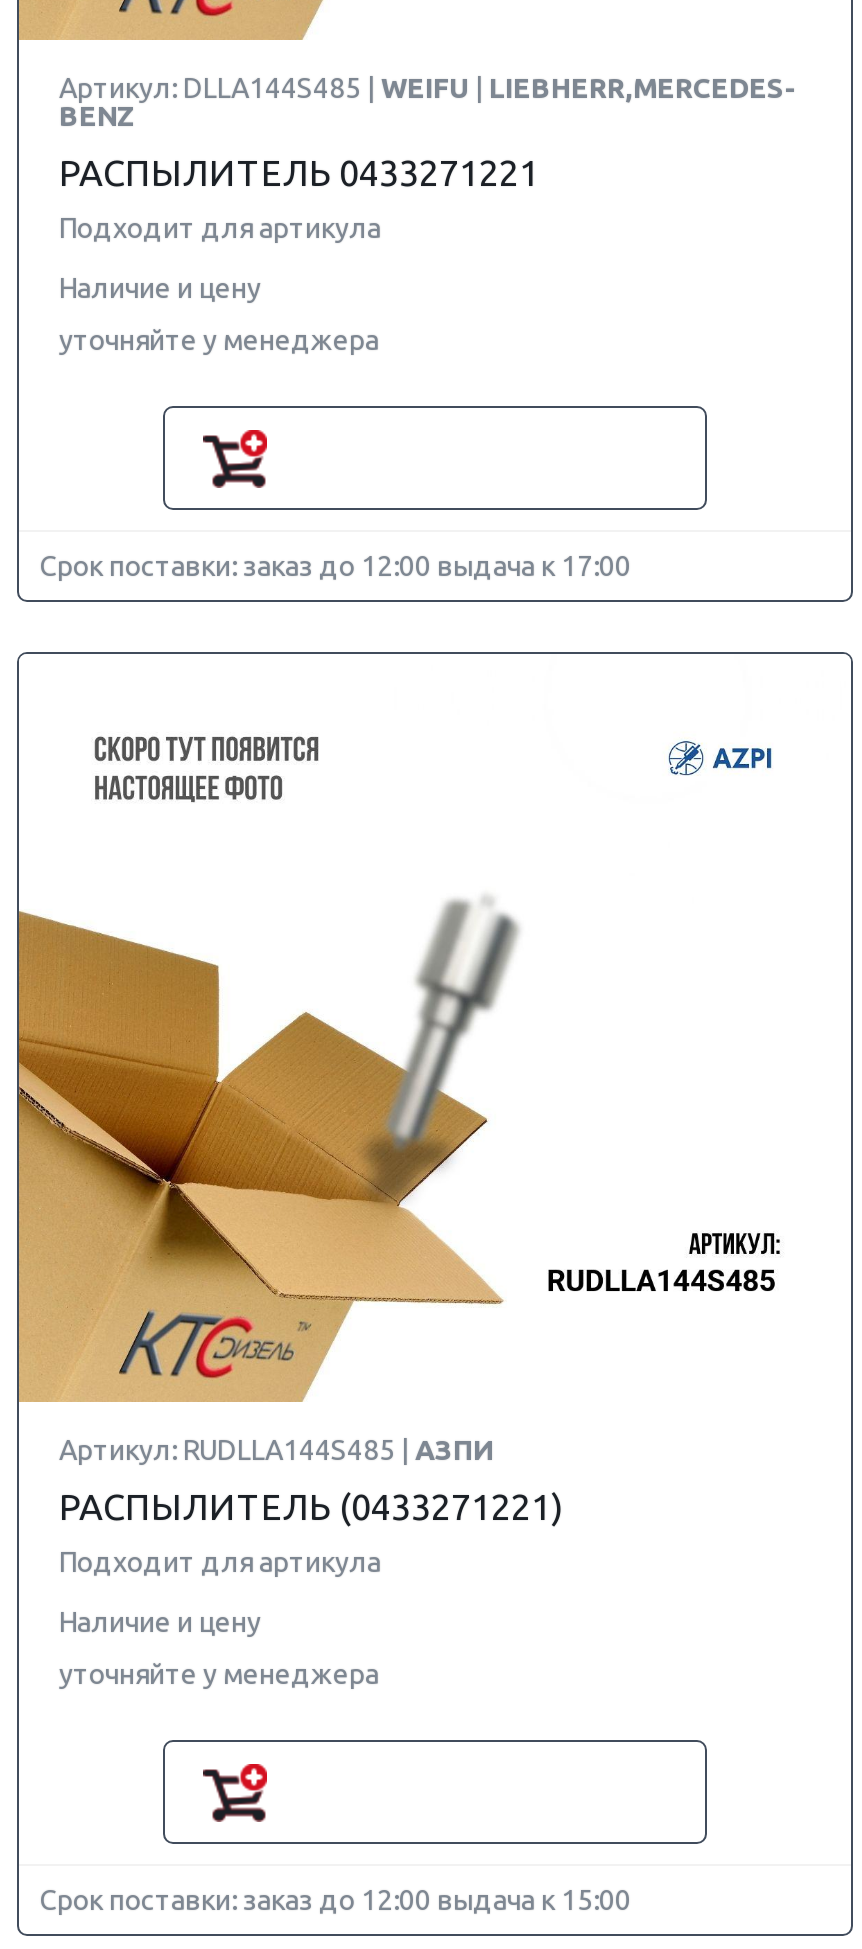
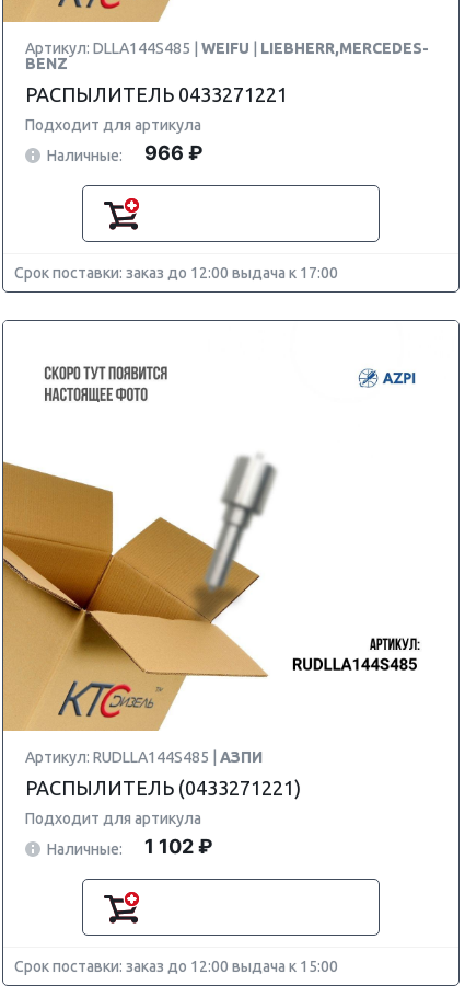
- Наличие и цену
- уточняйте у менеджера
+ Наличные:
+ 966 ₽

- Наличие и цену
- уточняйте у менеджера
+ Наличные:
+ 1 102 ₽
